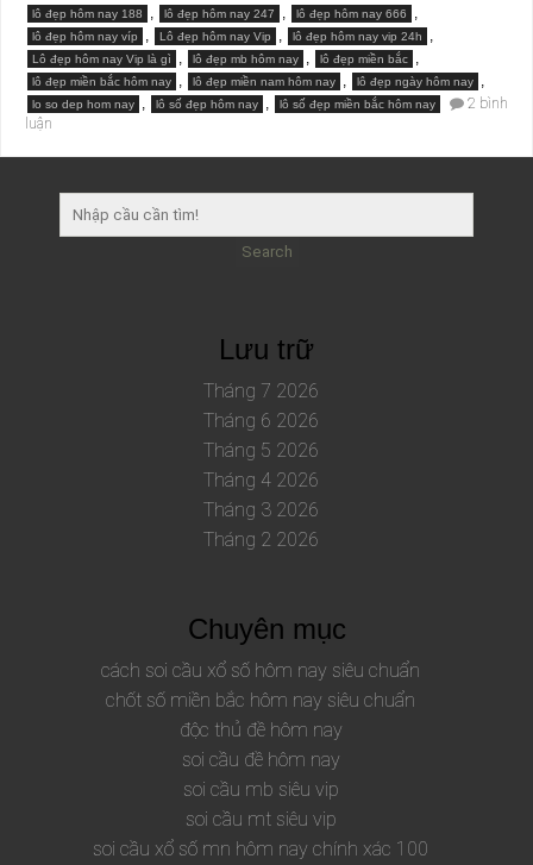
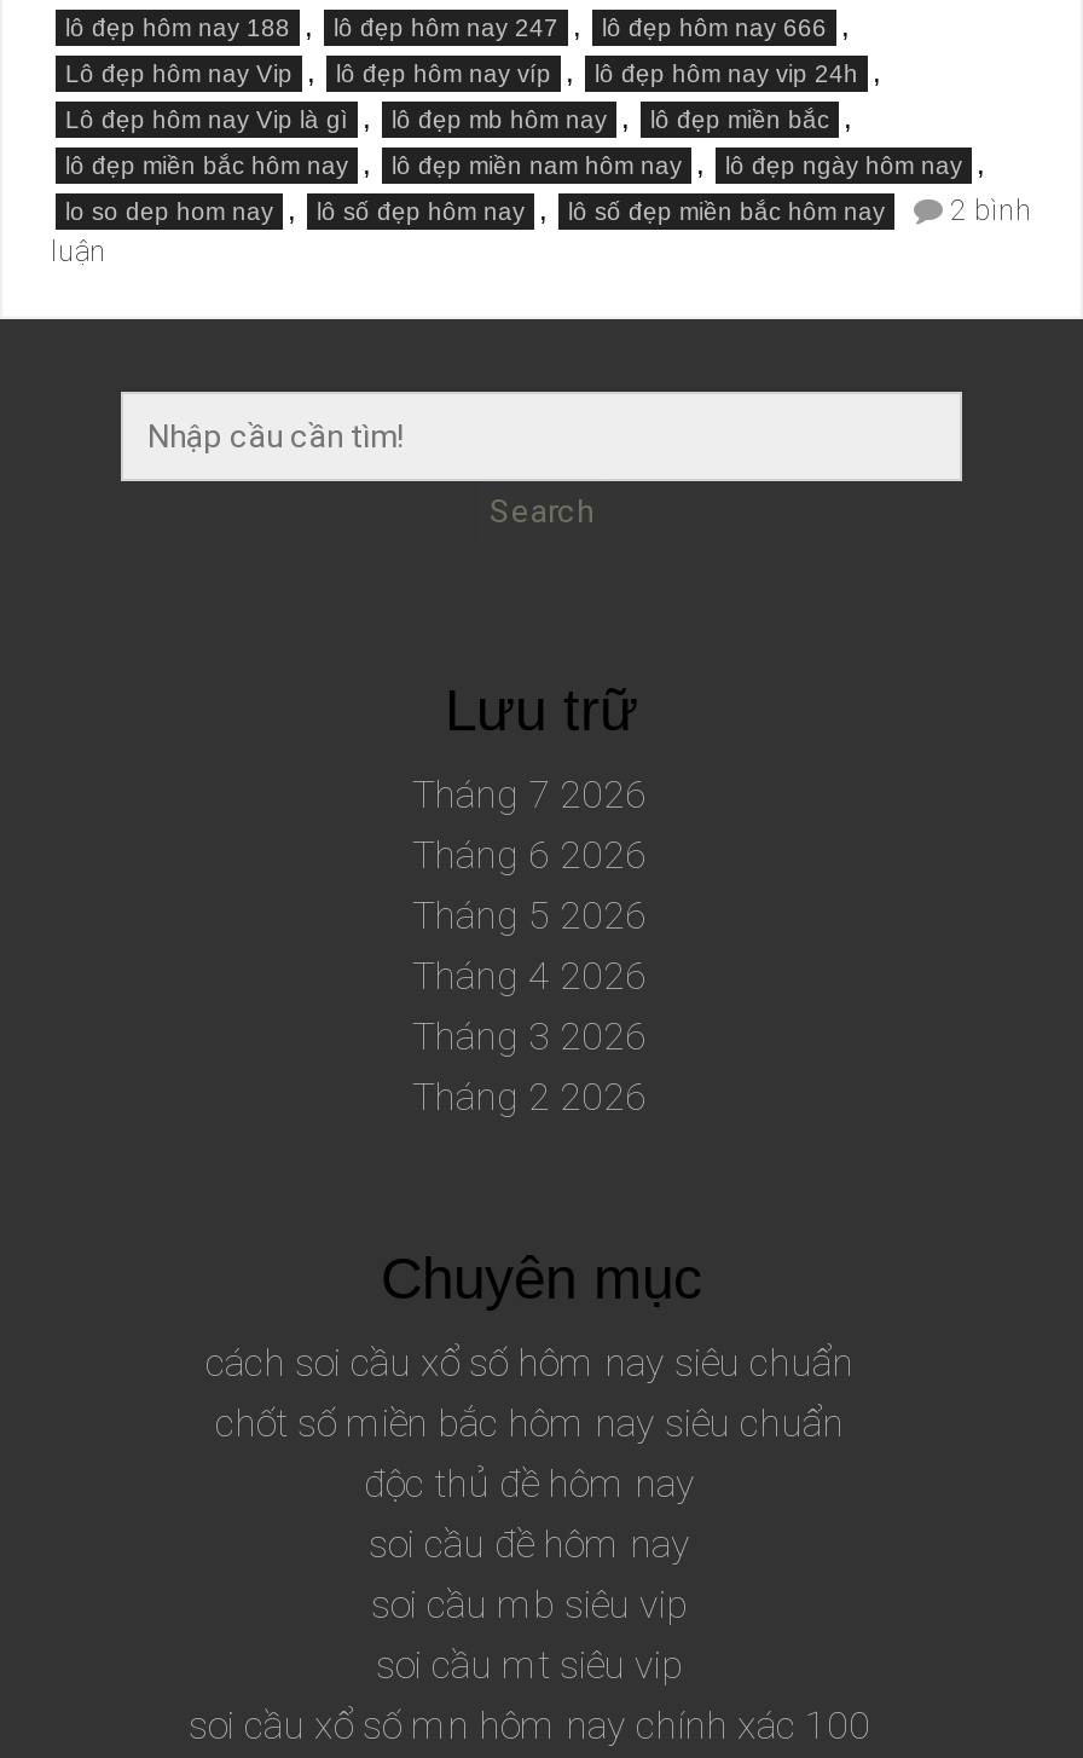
- lô đẹp hôm nay víp , Lô đẹp hôm nay Vip , lô đẹp hôm nay vip 24h ,
+ Lô đẹp hôm nay Vip , lô đẹp hôm nay víp , lô đẹp hôm nay vip 24h ,
